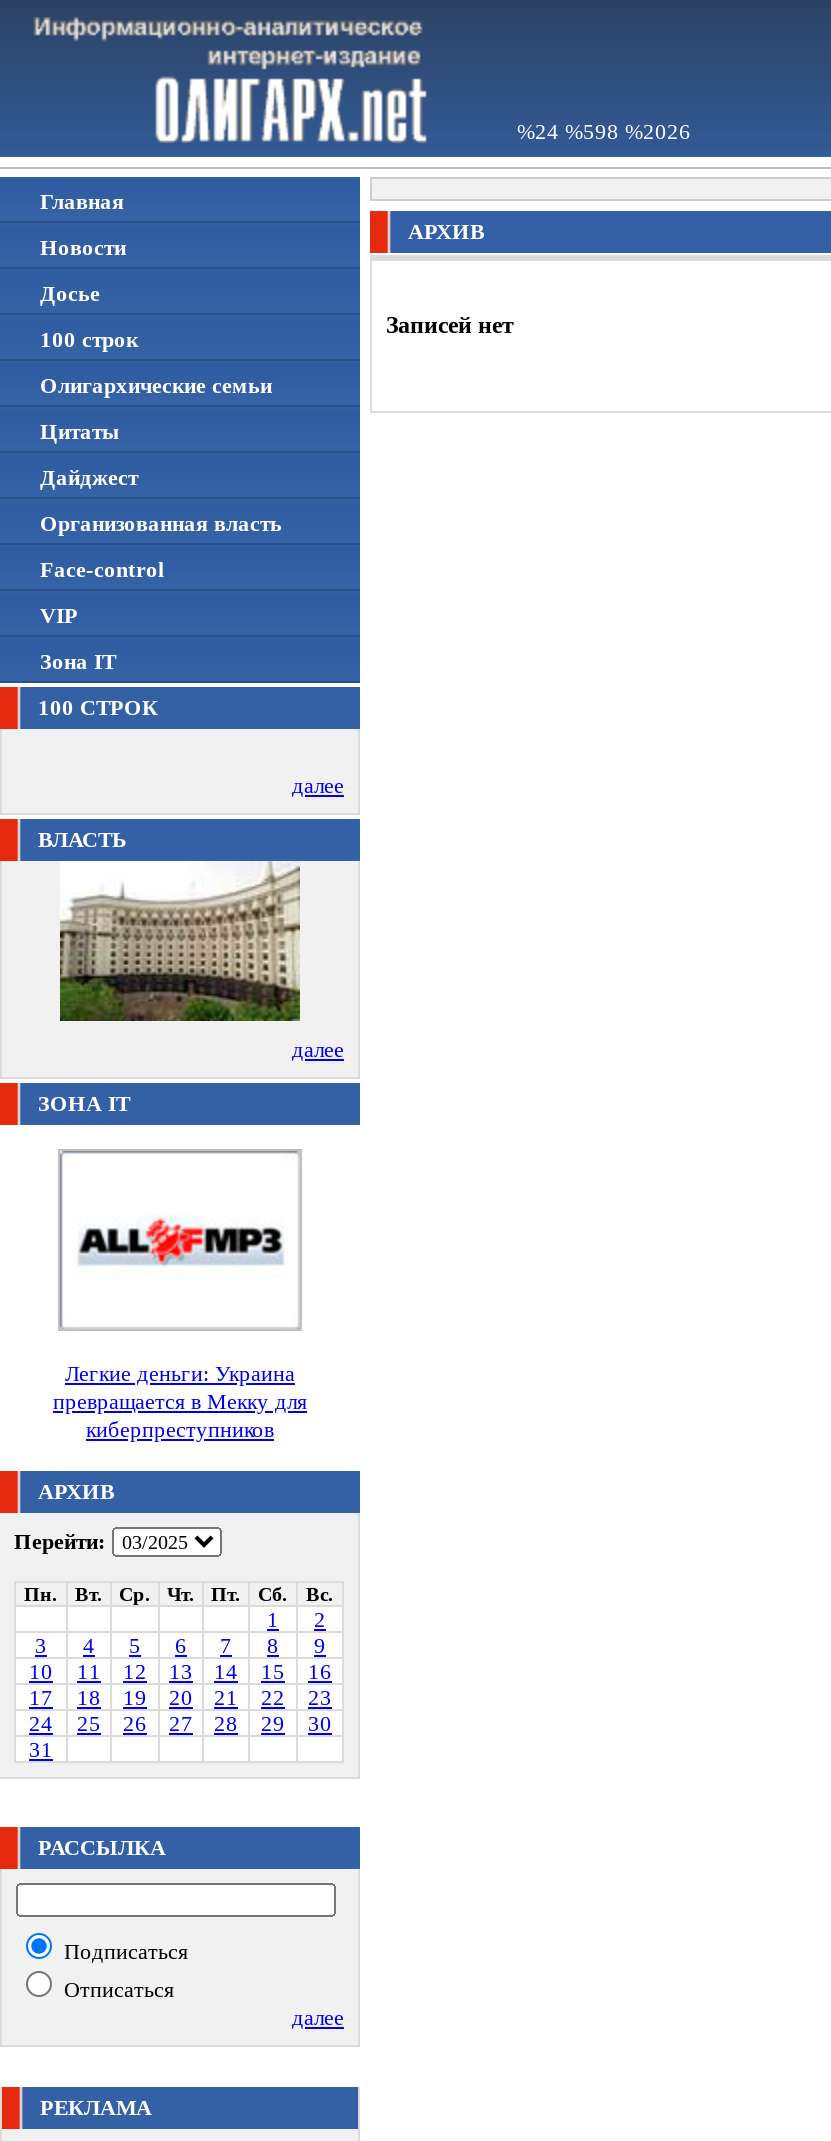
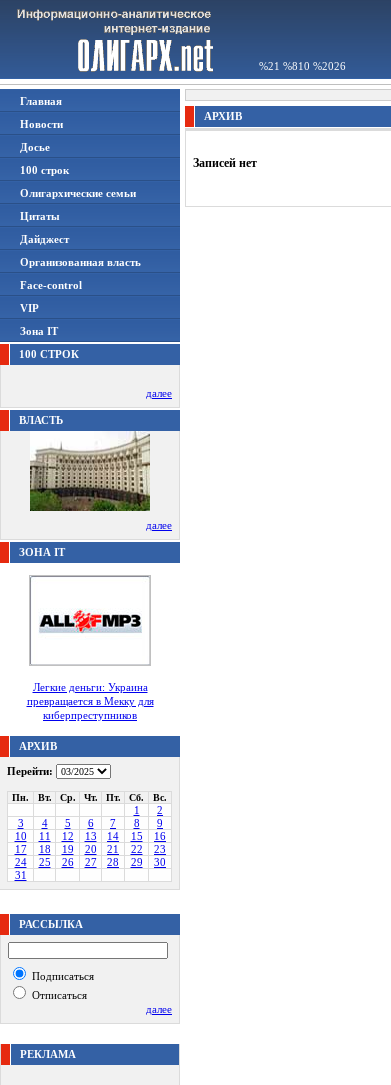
- %24 %598 %2026
+ %21 %810 %2026
